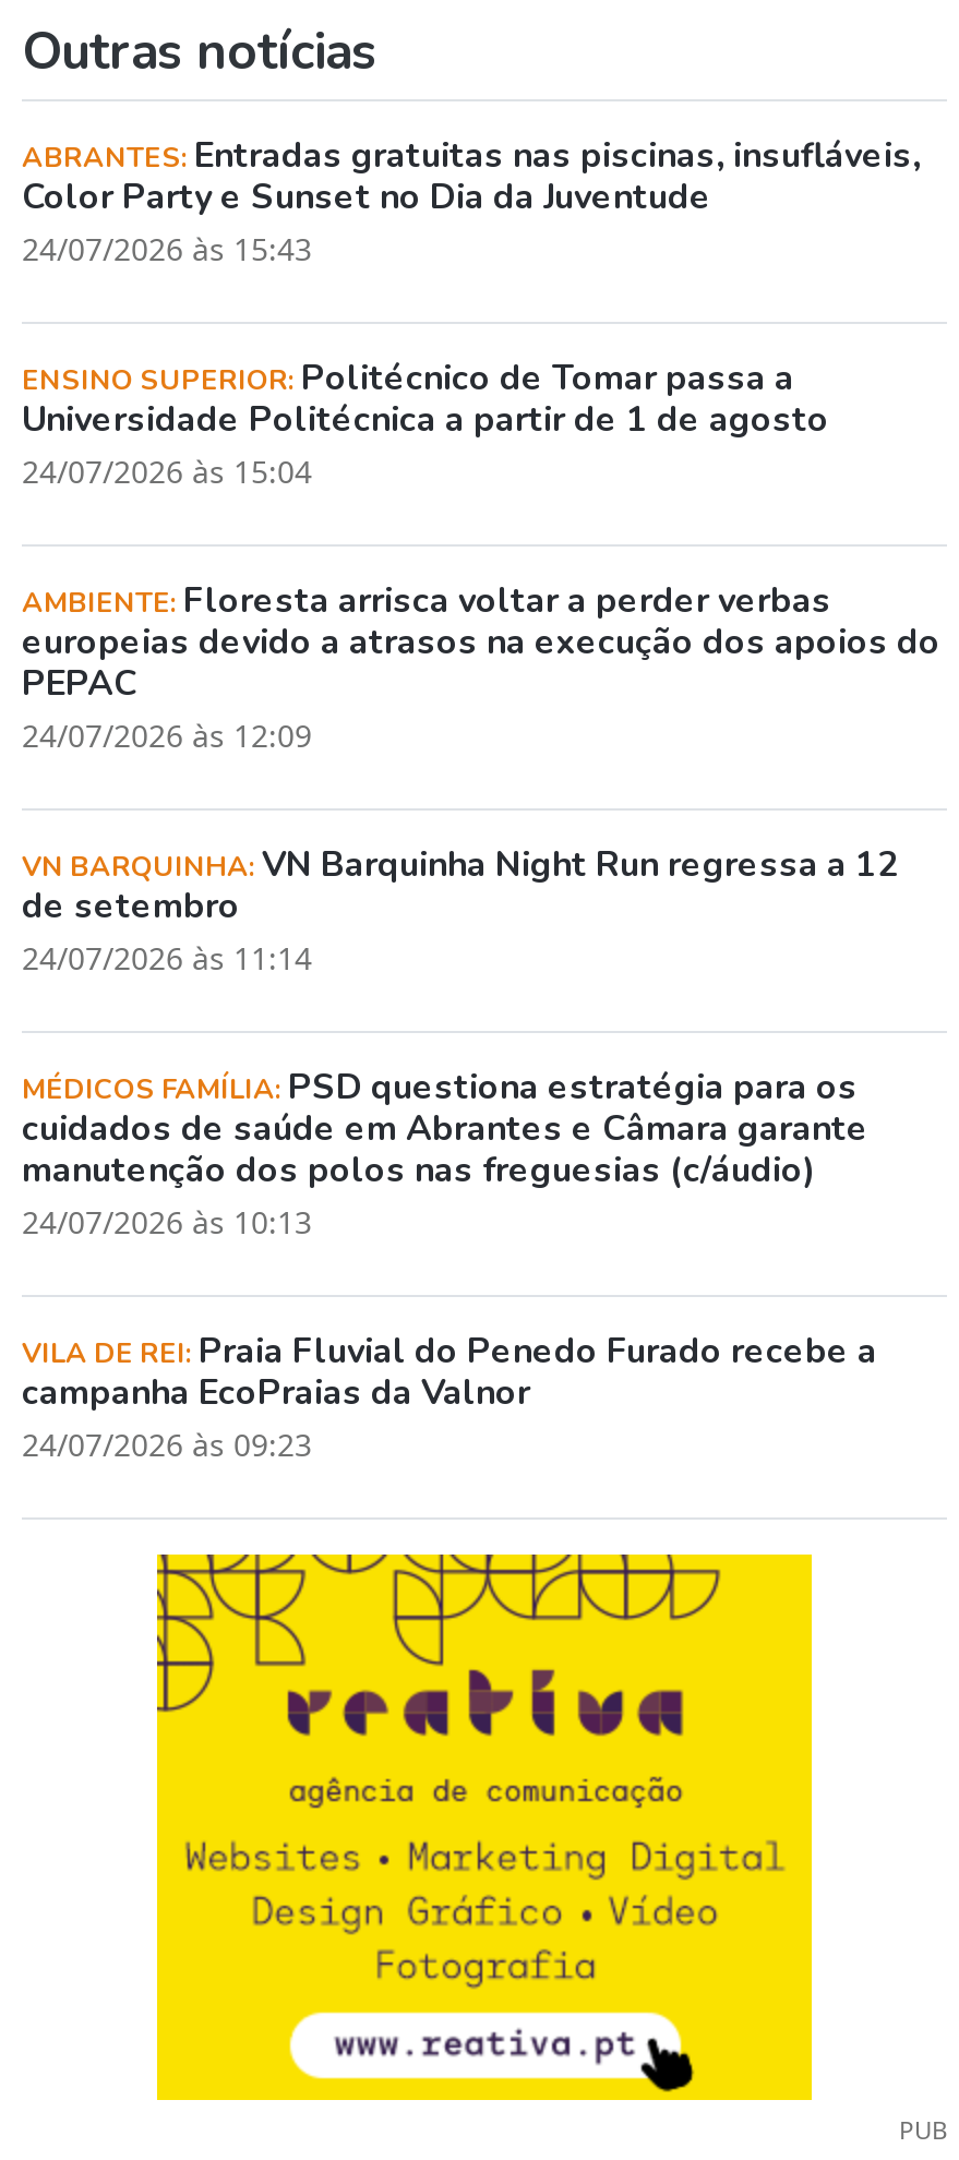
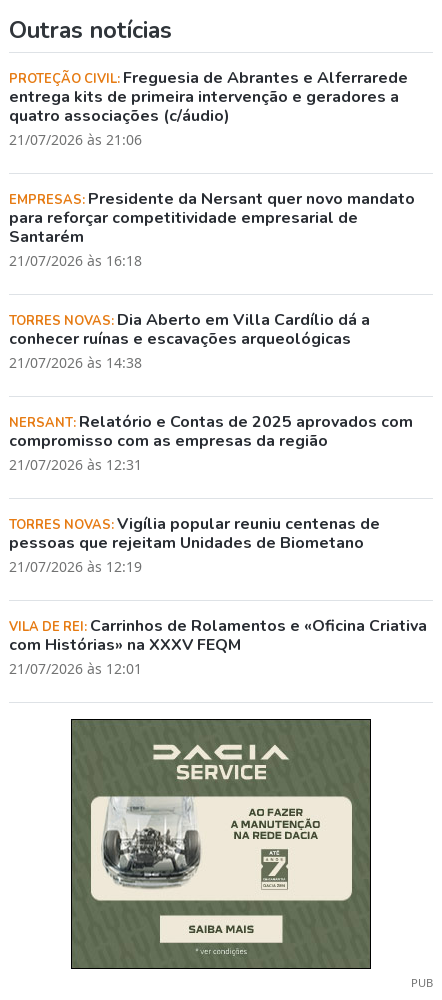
- ABRANTES: Entradas gratuitas nas piscinas, insufláveis,
- Color Party e Sunset no Dia da Juventude
- 24/07/2026 às 15:43
+ PROTEÇÃO CIVIL: Freguesia de Abrantes e Alferrarede
+ entrega kits de primeira intervenção e geradores a
+ quatro associações (c/áudio)
+ 21/07/2026 às 21:06

- ENSINO SUPERIOR: Politécnico de Tomar passa a
- Universidade Politécnica a partir de 1 de agosto
- 24/07/2026 às 15:04
+ EMPRESAS: Presidente da Nersant quer novo mandato
+ para reforçar competitividade empresarial de
+ Santarém
+ 21/07/2026 às 16:18

- AMBIENTE: Floresta arrisca voltar a perder verbas
- europeias devido a atrasos na execução dos apoios do
- PEPAC
- 24/07/2026 às 12:09
+ TORRES NOVAS: Dia Aberto em Villa Cardílio dá a
+ conhecer ruínas e escavações arqueológicas
+ 21/07/2026 às 14:38

- VN BARQUINHA: VN Barquinha Night Run regressa a 12
- de setembro
- 24/07/2026 às 11:14
+ NERSANT: Relatório e Contas de 2025 aprovados com
+ compromisso com as empresas da região
+ 21/07/2026 às 12:31

- MÉDICOS FAMÍLIA: PSD questiona estratégia para os
- cuidados de saúde em Abrantes e Câmara garante
- manutenção dos polos nas freguesias (c/áudio)
- 24/07/2026 às 10:13
+ TORRES NOVAS: Vigília popular reuniu centenas de
+ pessoas que rejeitam Unidades de Biometano
+ 21/07/2026 às 12:19

- VILA DE REI: Praia Fluvial do Penedo Furado recebe a
- campanha EcoPraias da Valnor
- 24/07/2026 às 09:23
+ VILA DE REI: Carrinhos de Rolamentos e «Oficina Criativa
+ com Histórias» na XXXV FEQM
+ 21/07/2026 às 12:01

- [image]
+ [image]
